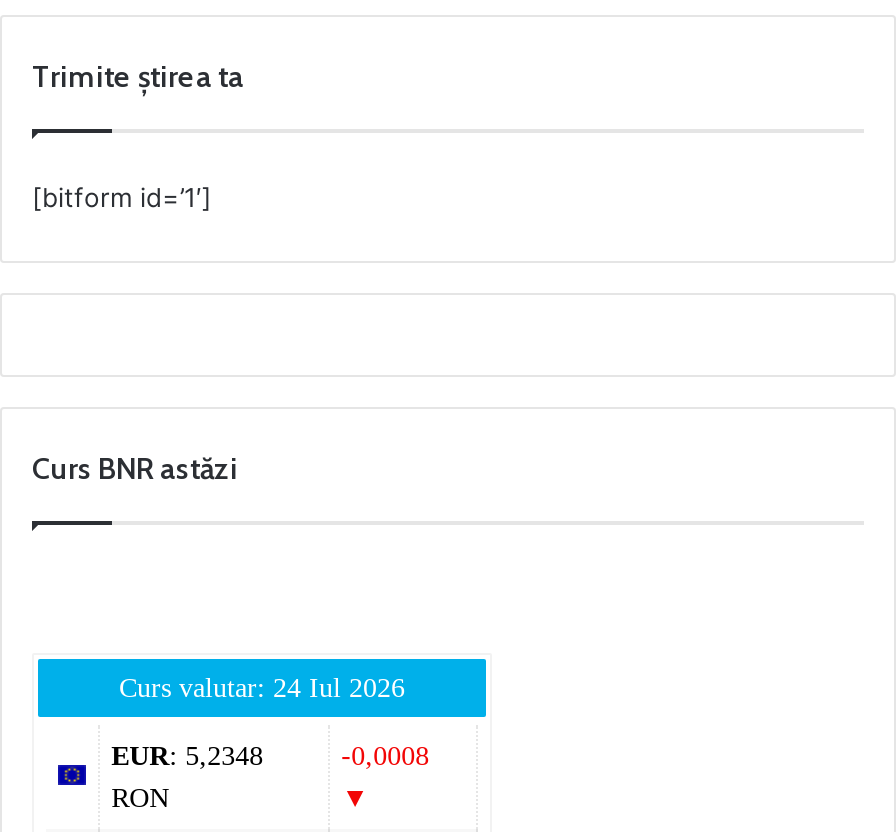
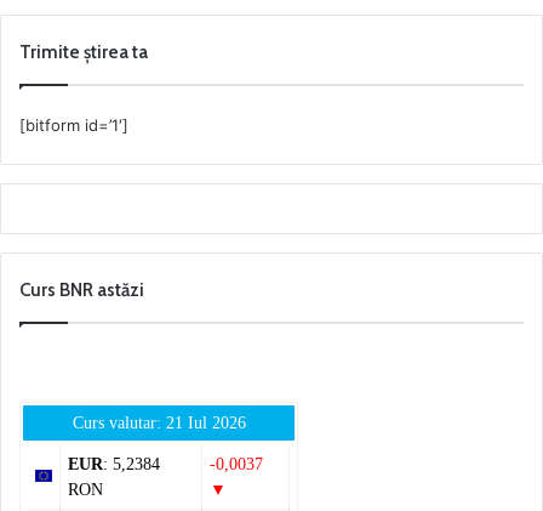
- Curs valutar: 24 Iul 2026
+ Curs valutar: 21 Iul 2026

- EUR: 5,2348
+ EUR: 5,2384

- -0,0008
+ -0,0037
